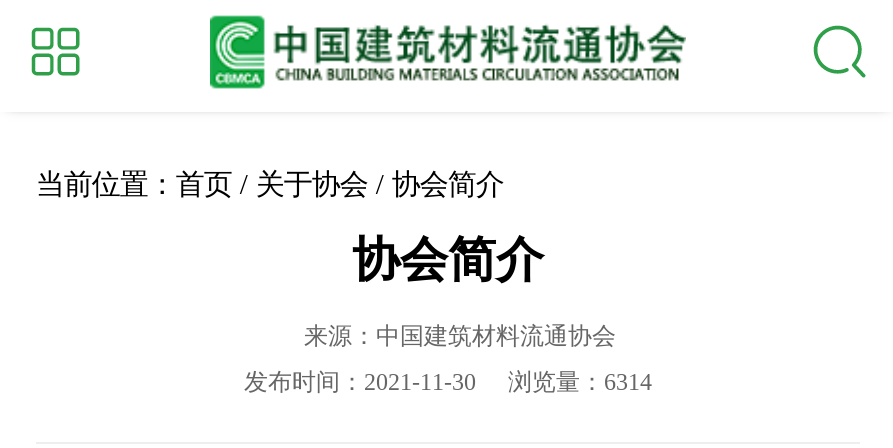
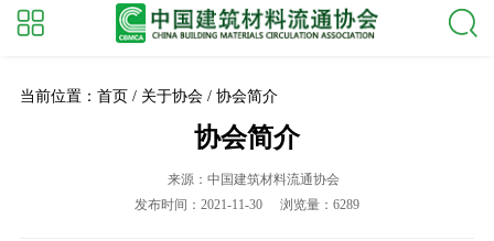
- 发布时间：2021-11-30 浏览量：6314
+ 发布时间：2021-11-30 浏览量：6289
